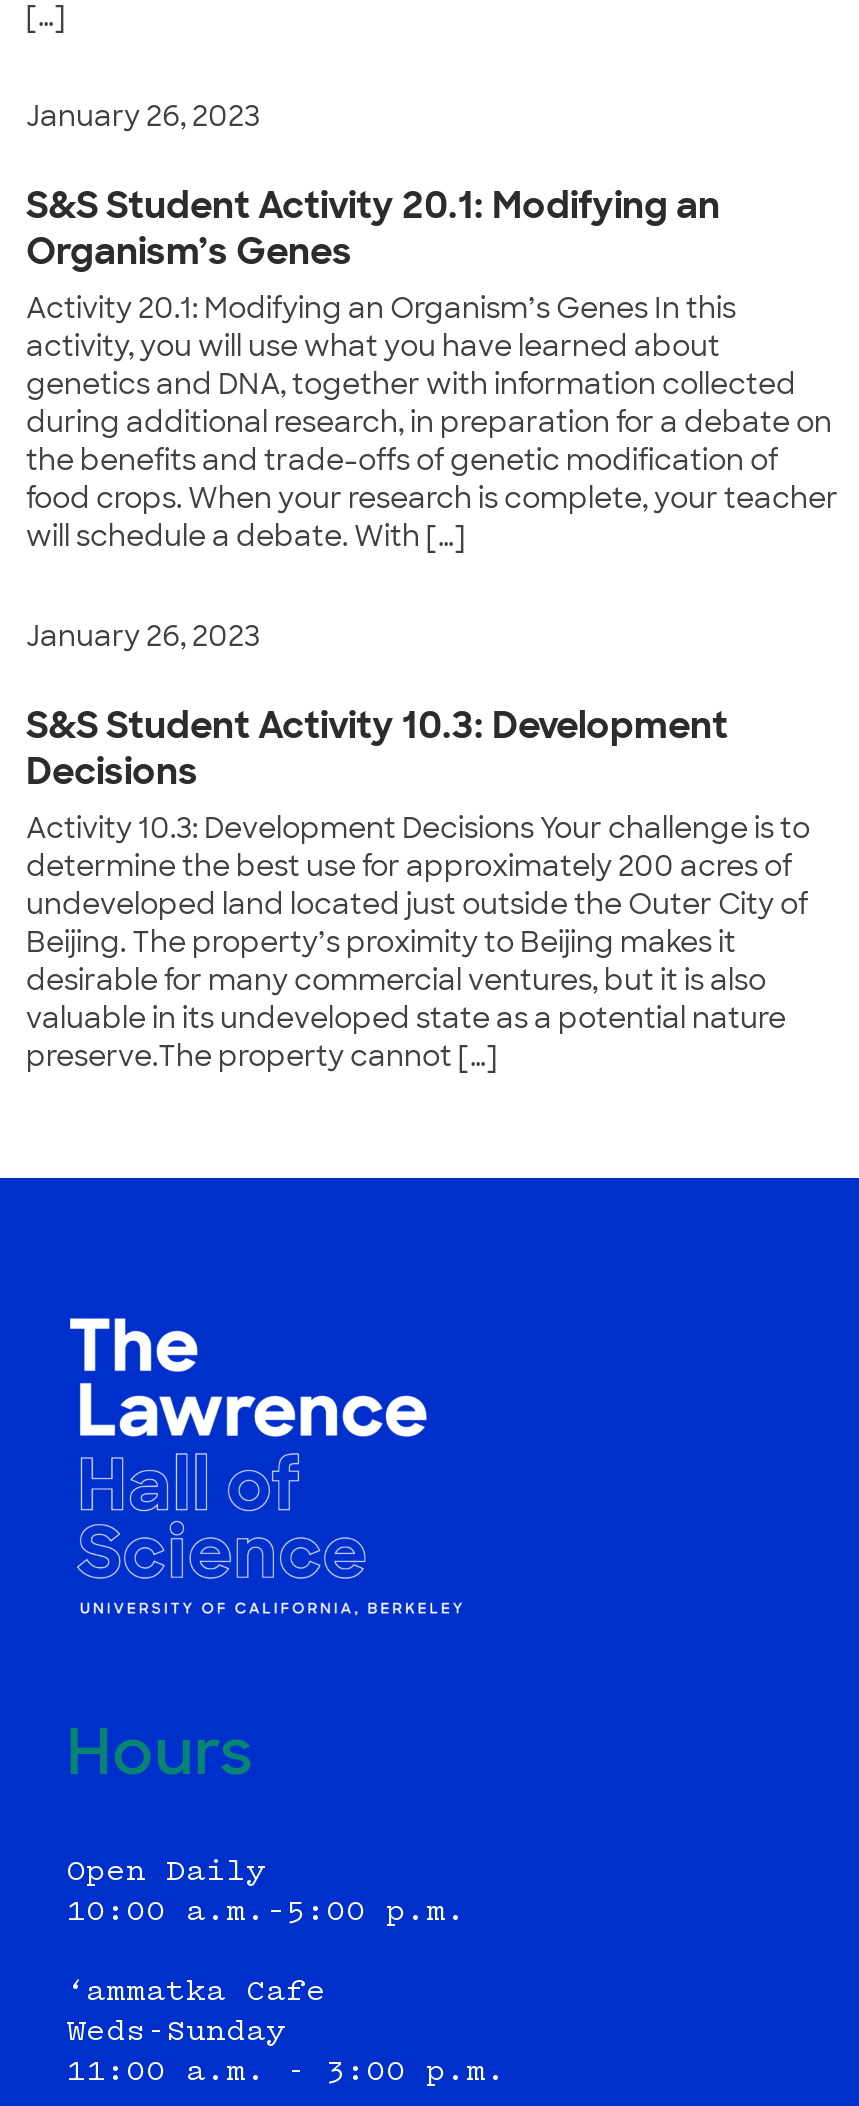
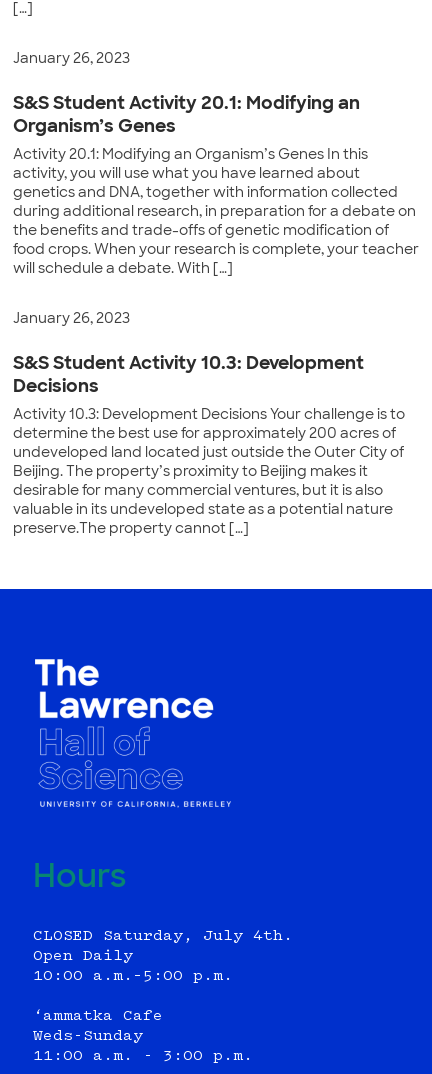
+ CLOSED Saturday, July 4th.
